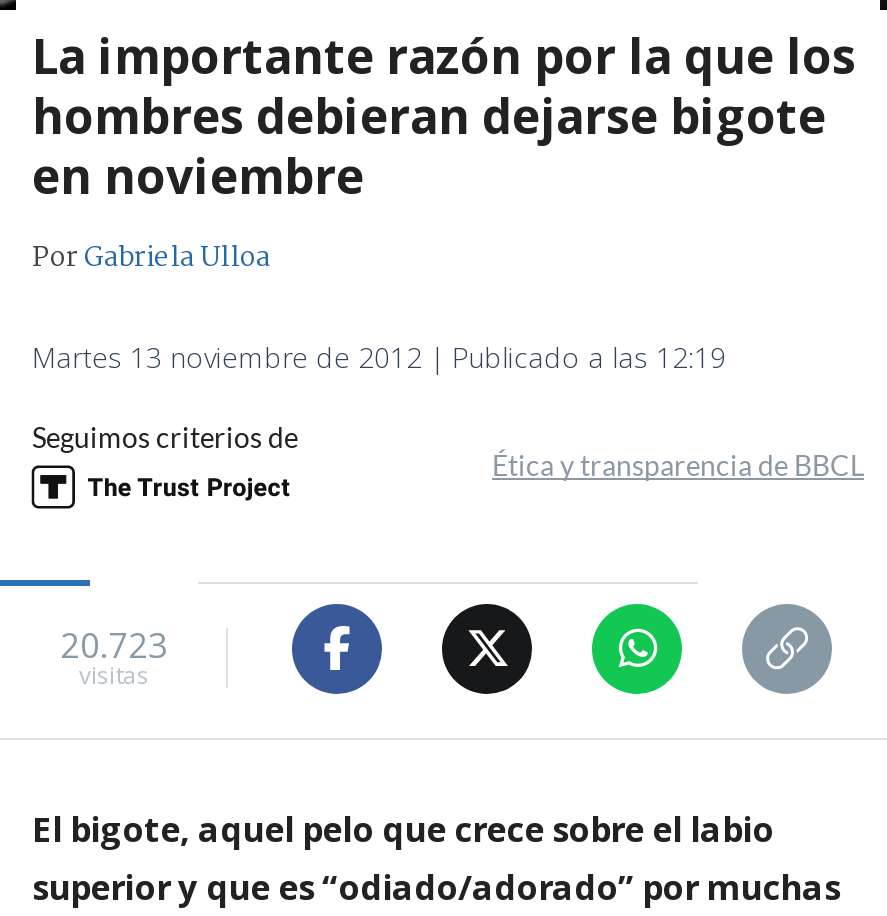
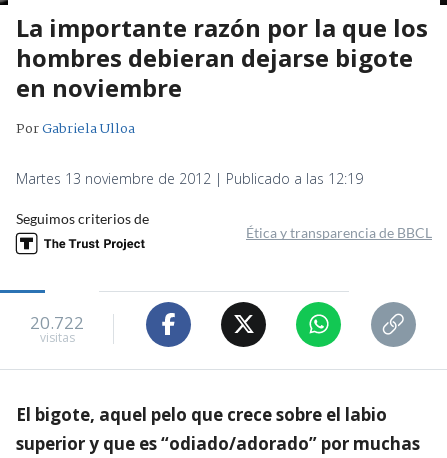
- 20.723
+ 20.722
